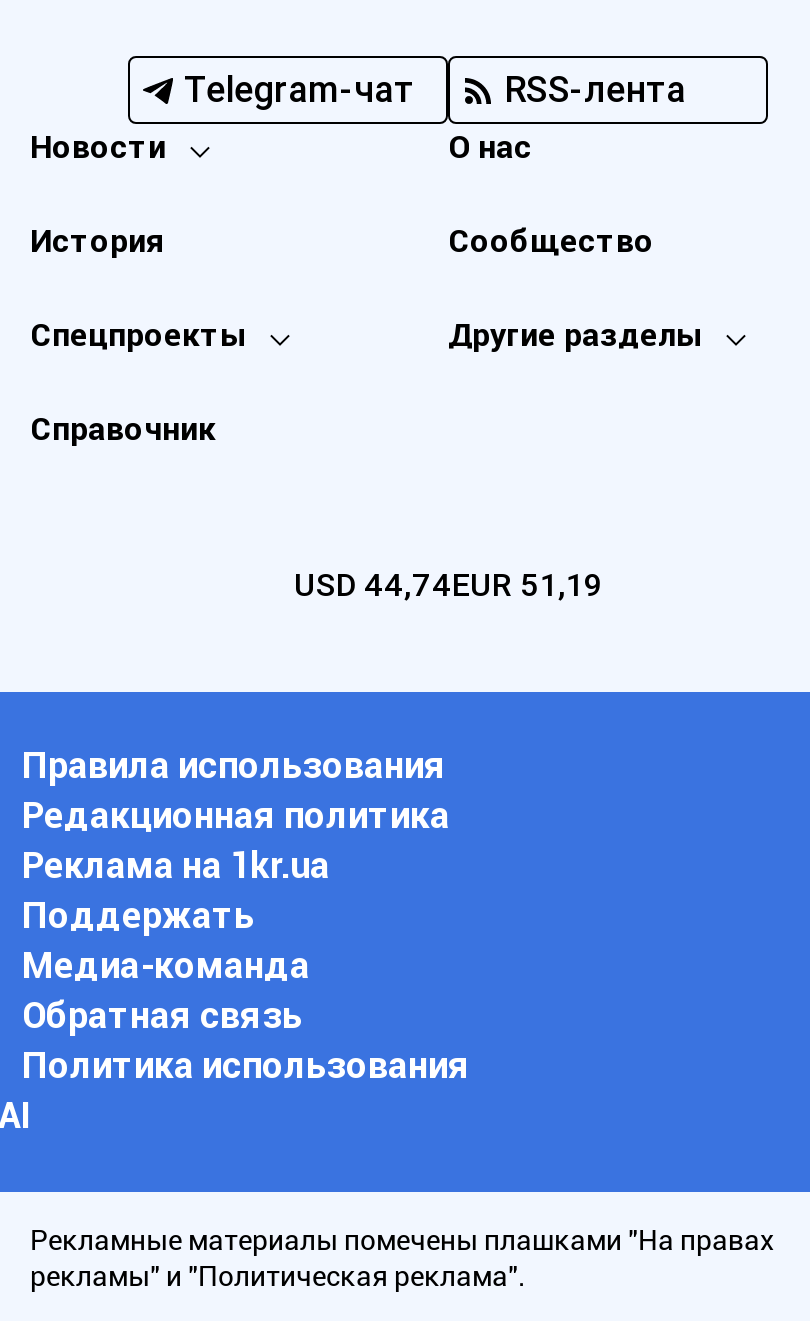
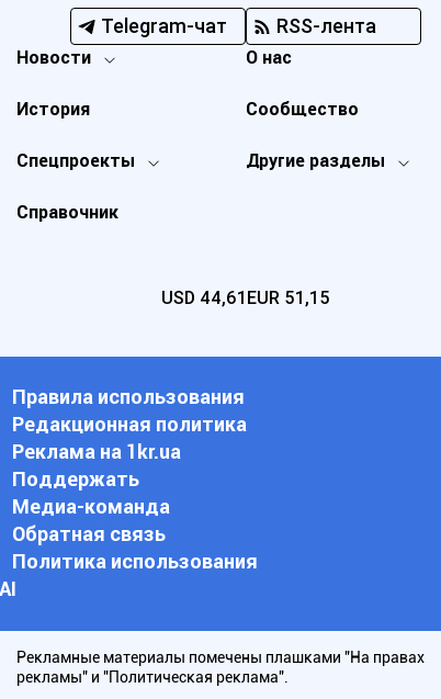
- USD 44,74EUR 51,19
+ USD 44,61EUR 51,15
